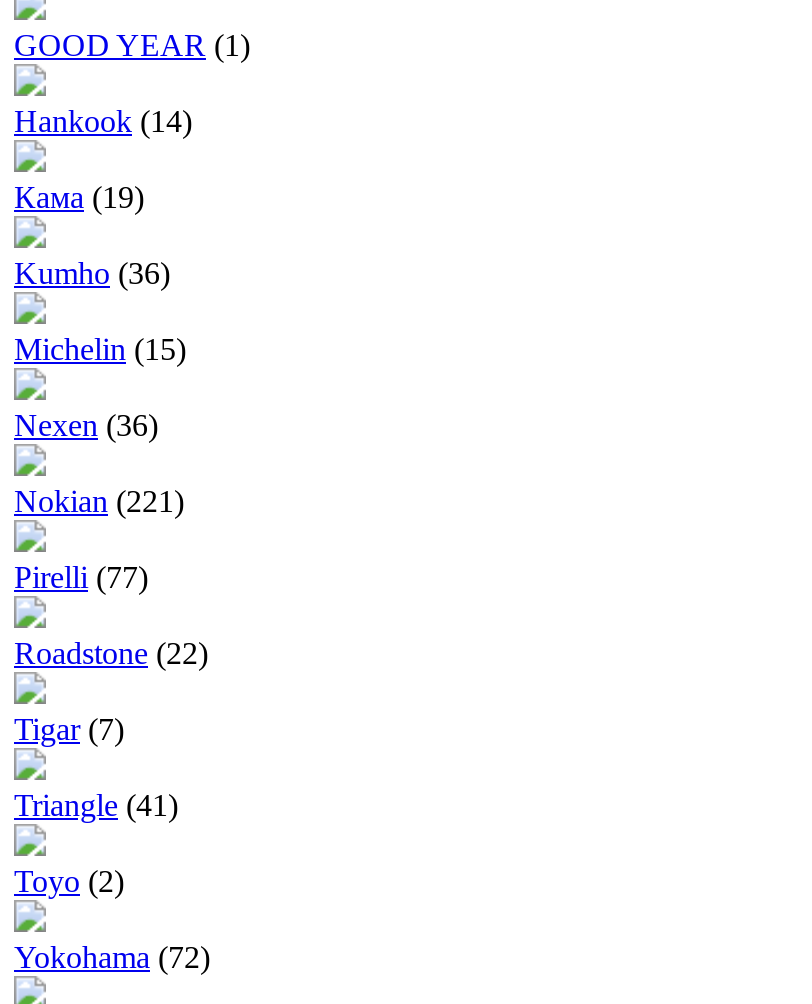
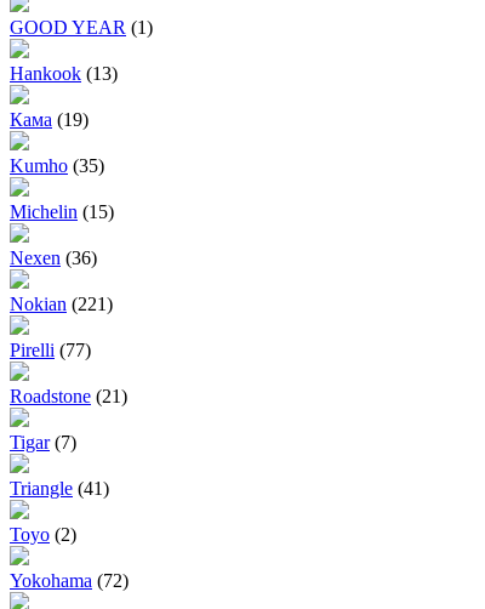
- Hankook (14)
+ Hankook (13)

- Kumho (36)
+ Kumho (35)

- Roadstone (22)
+ Roadstone (21)
